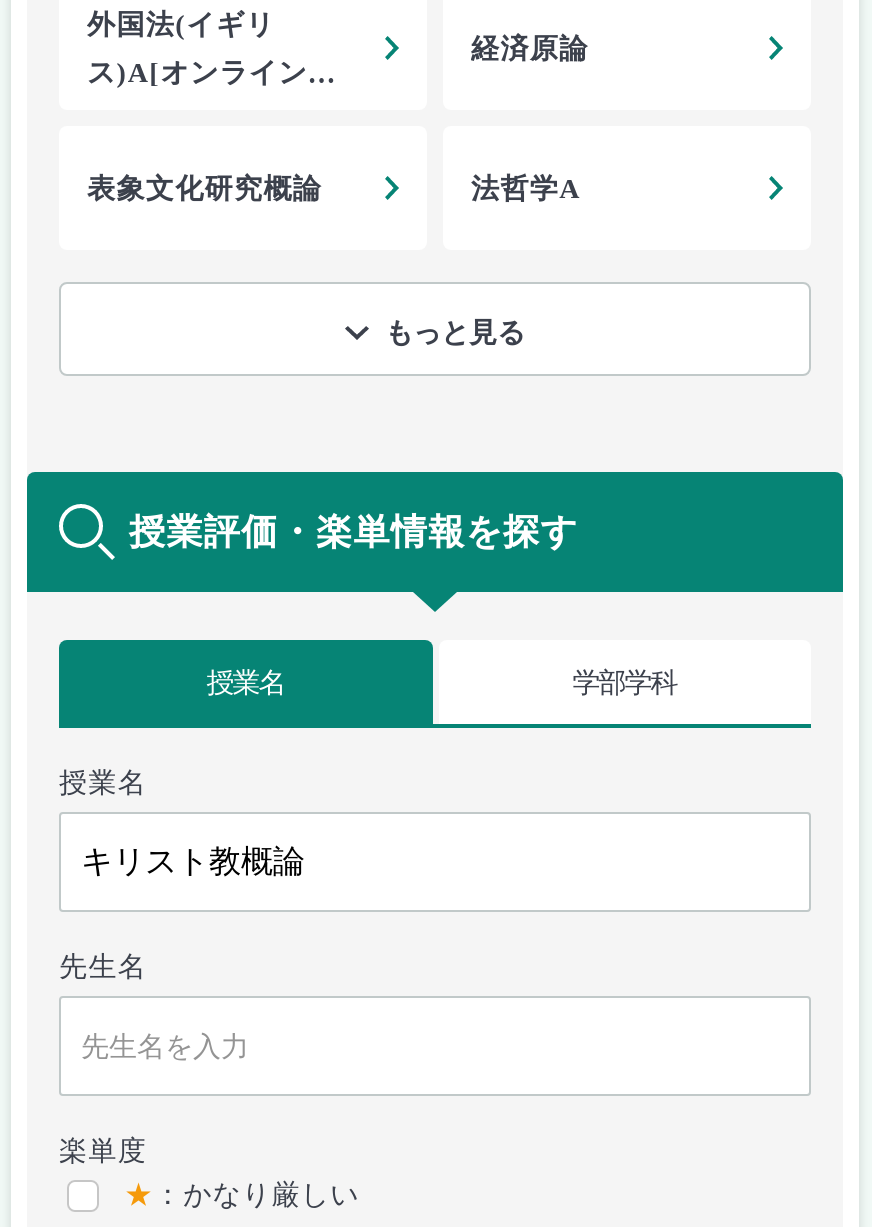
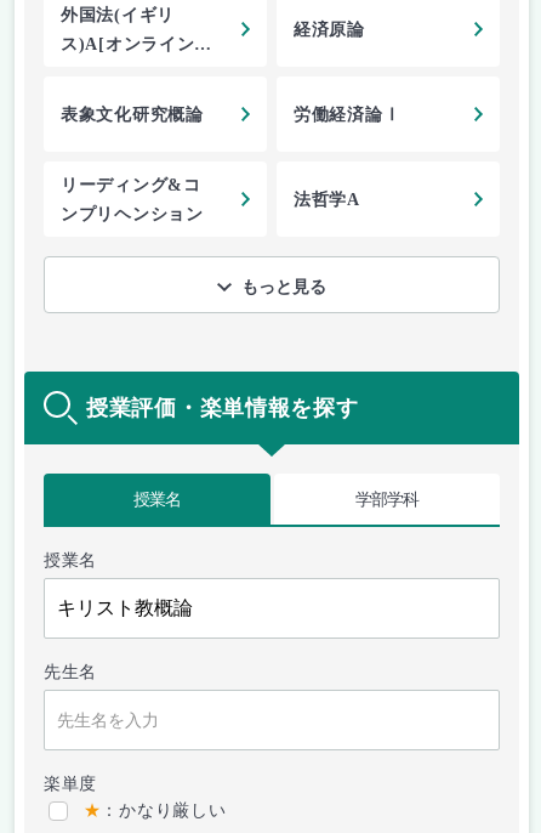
+ リーディング&コ
+ ンプリヘンション

+ 労働経済論Ⅰ
